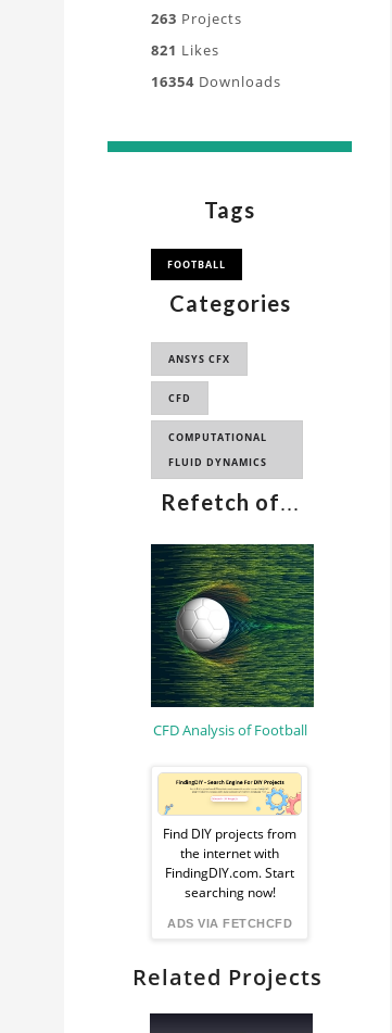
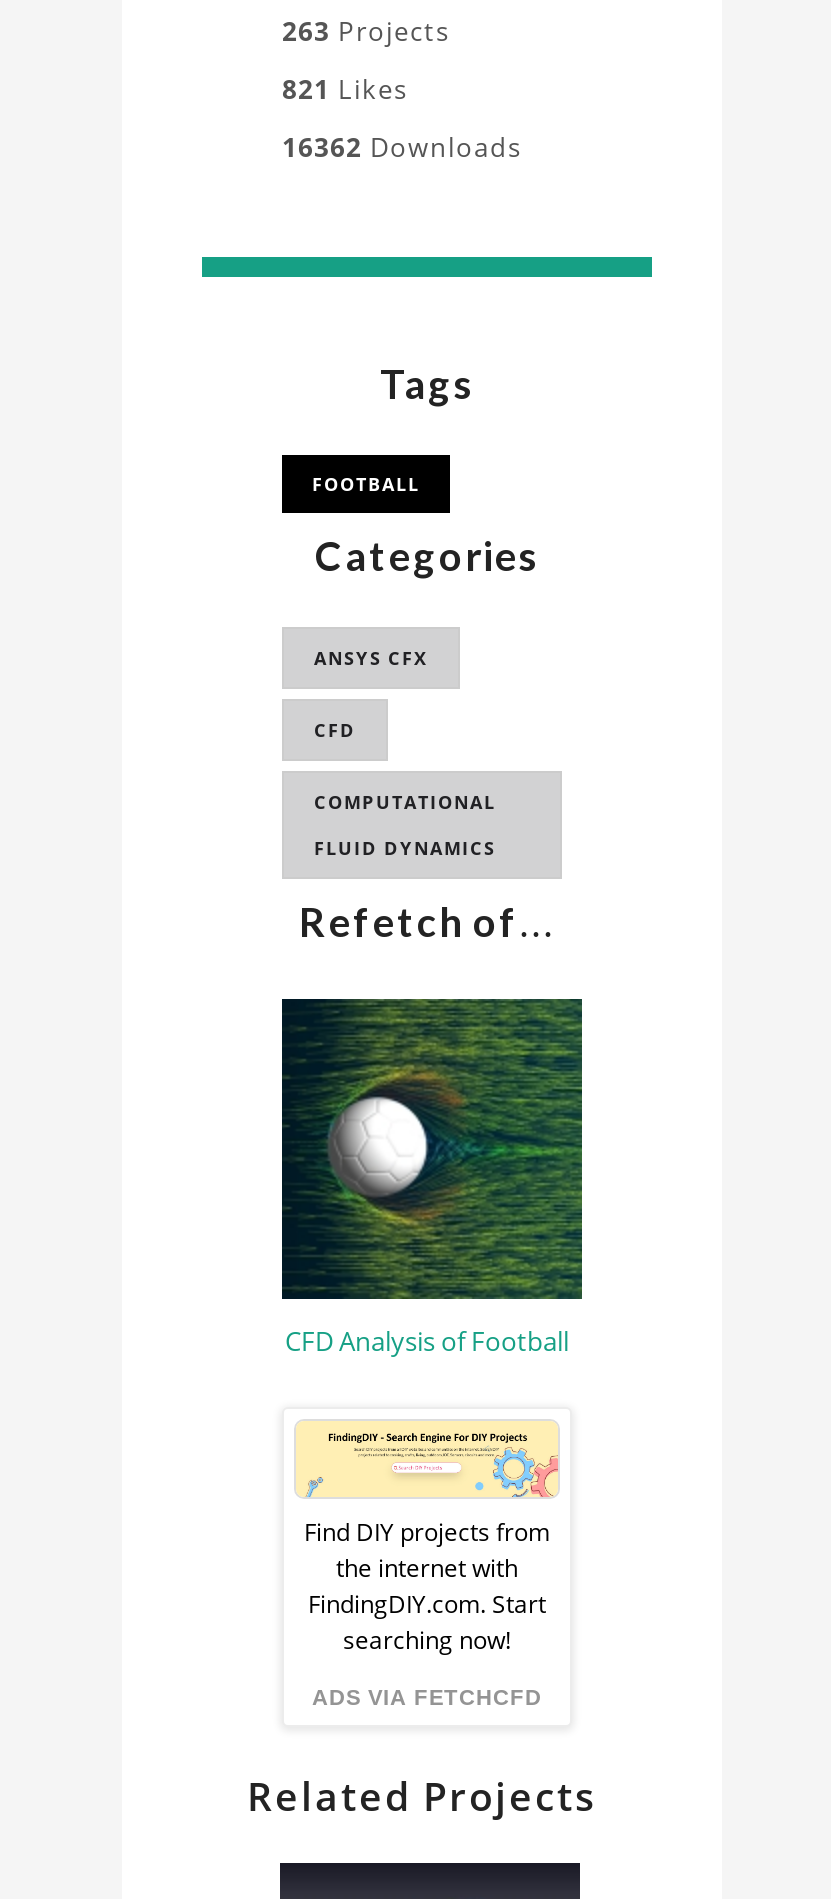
- 16354 Downloads
+ 16362 Downloads
